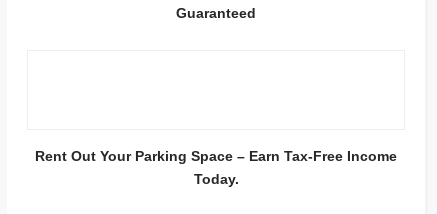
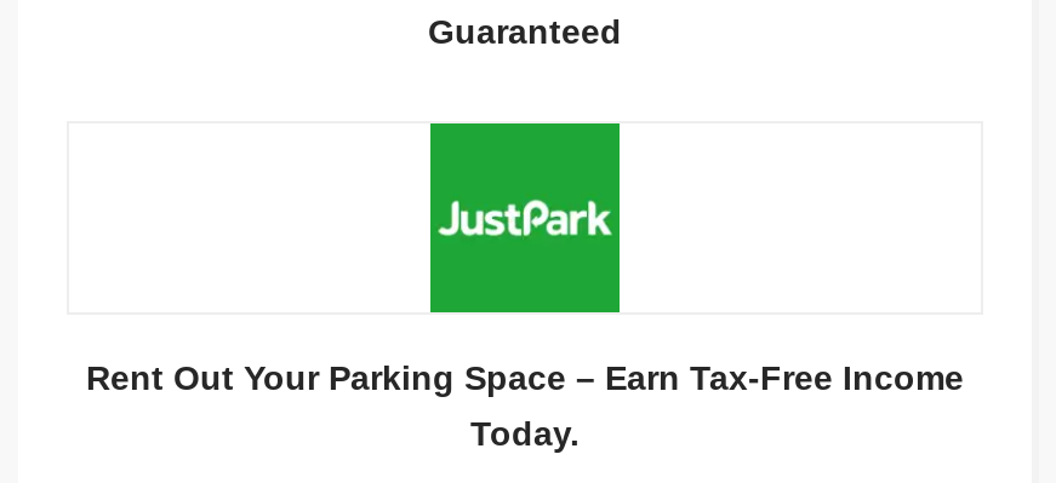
+ [image]
